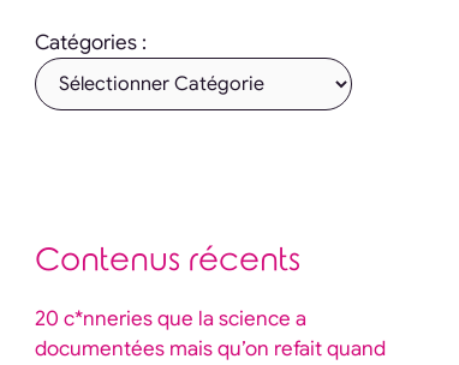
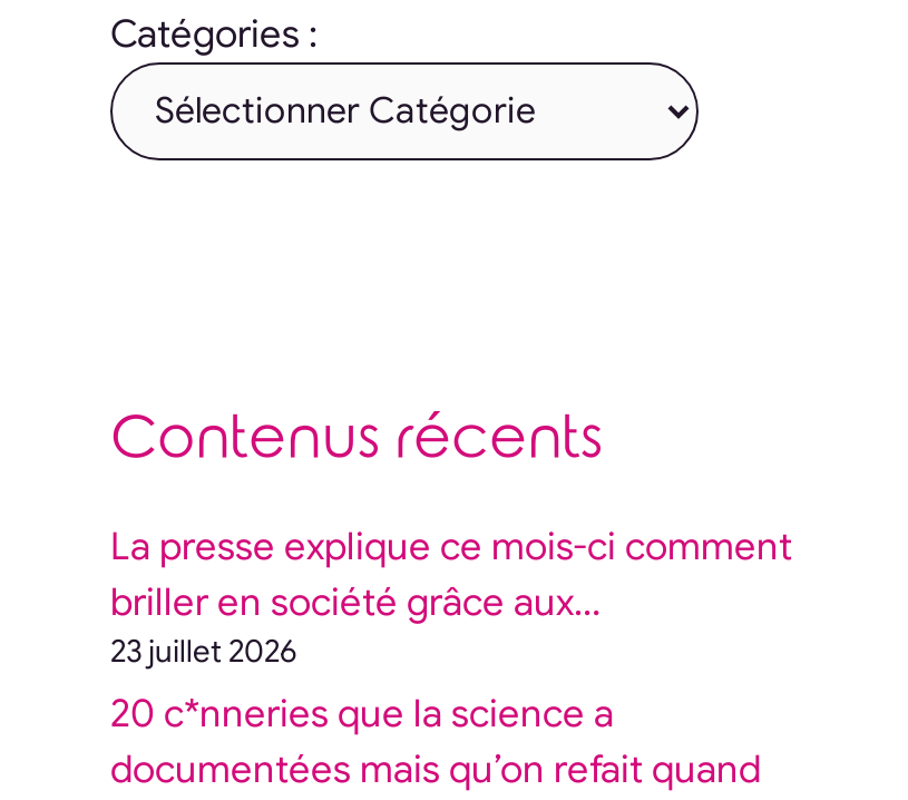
+ La presse explique ce mois-ci comment
+ briller en société grâce aux…
+ 23 juillet 2026
